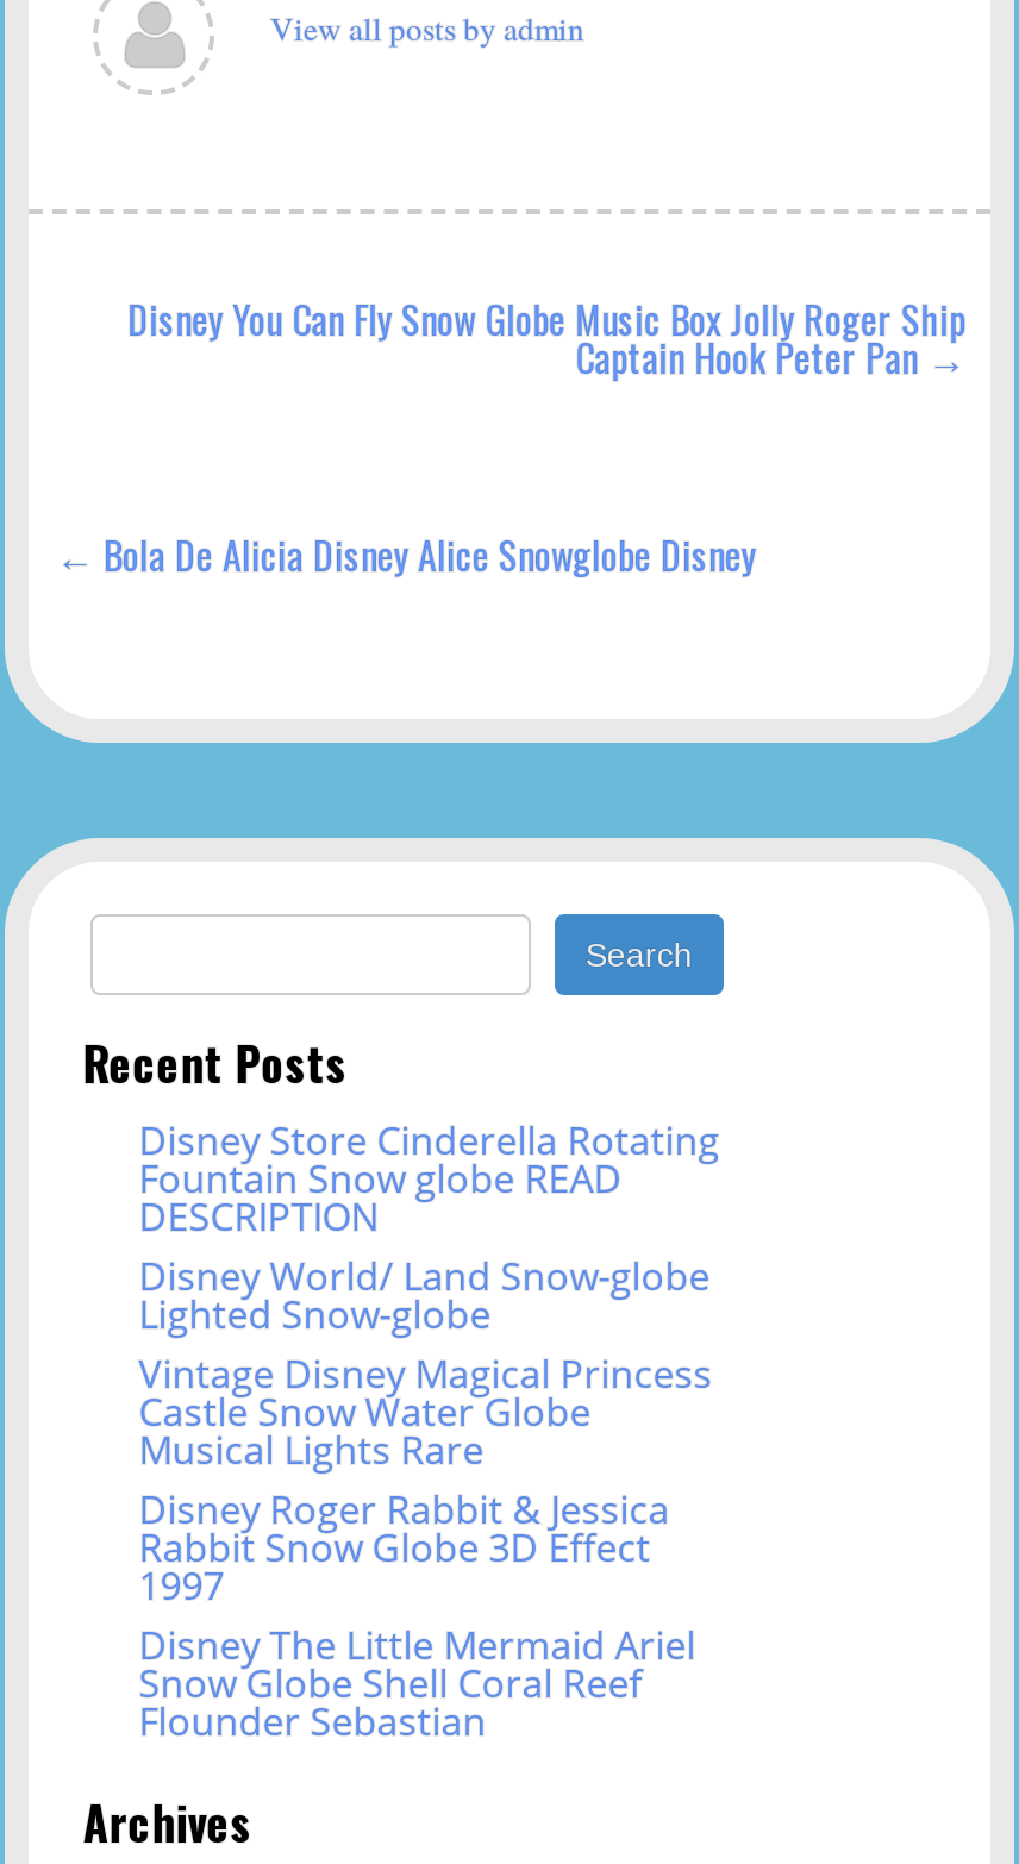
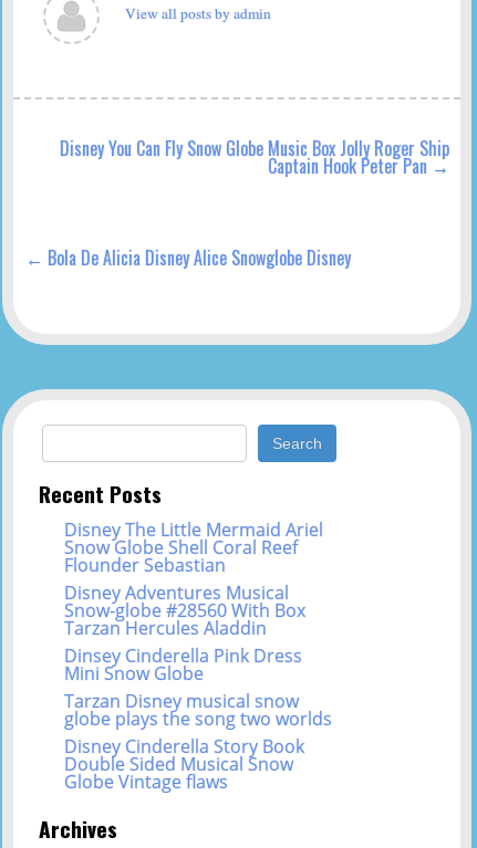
- Disney Store Cinderella Rotating
- Fountain Snow globe READ
- DESCRIPTION
- Disney World/ Land Snow-globe
- Lighted Snow-globe
- Vintage Disney Magical Princess
- Castle Snow Water Globe
- Musical Lights Rare
- Disney Roger Rabbit & Jessica
- Rabbit Snow Globe 3D Effect
- 1997

moved up: Disney The Little Mermaid Ariel | Snow Globe Shell Coral Reef | Flounder Sebastian

+ Disney Adventures Musical
+ Snow-globe #28560 With Box
+ Tarzan Hercules Aladdin
+ Dinsey Cinderella Pink Dress
+ Mini Snow Globe
+ Tarzan Disney musical snow
+ globe plays the song two worlds
+ Disney Cinderella Story Book
+ Double Sided Musical Snow
+ Globe Vintage flaws
